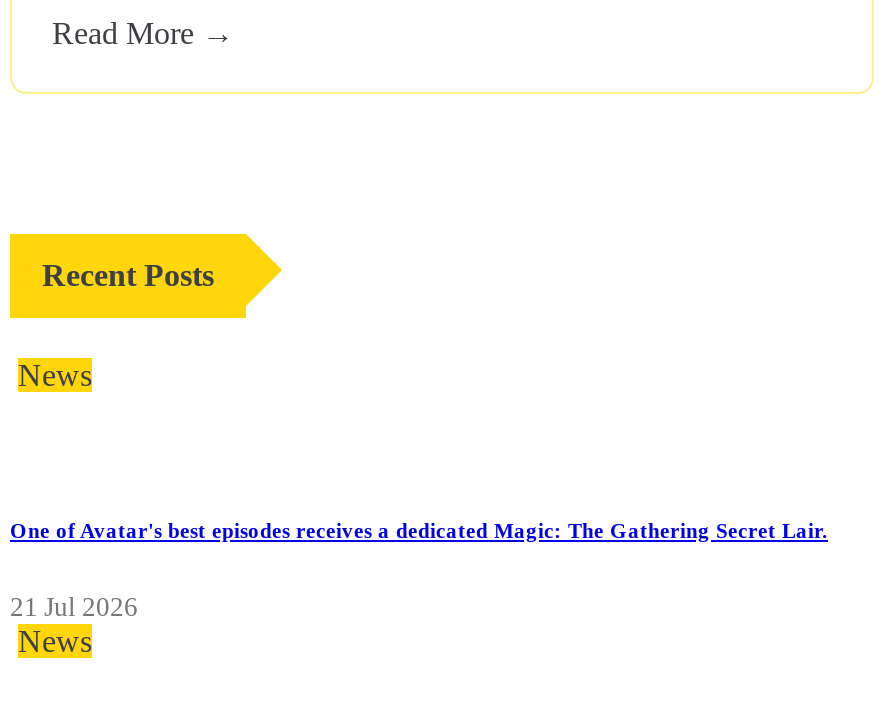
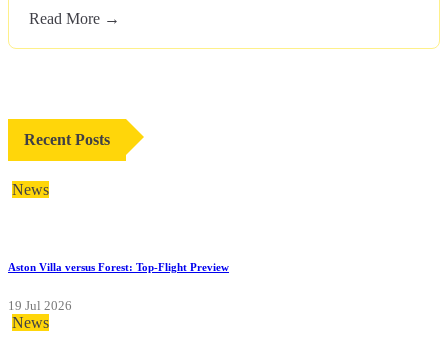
- One of Avatar's best episodes receives a dedicated Magic: The Gathering Secret Lair.
+ Aston Villa versus Forest: Top-Flight Preview

- 21 Jul 2026
+ 19 Jul 2026
